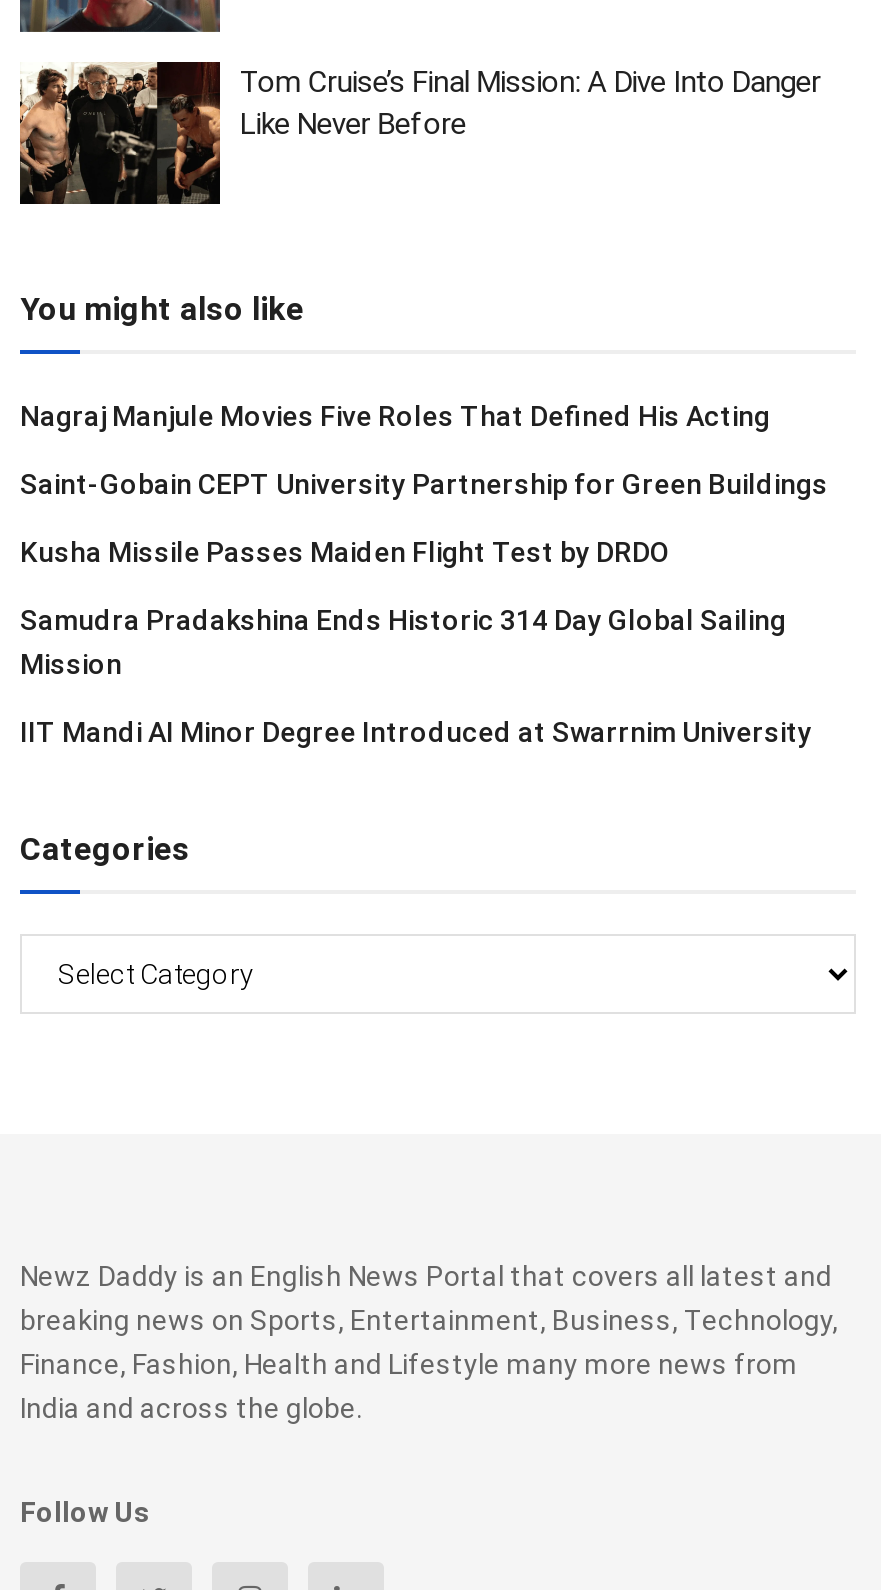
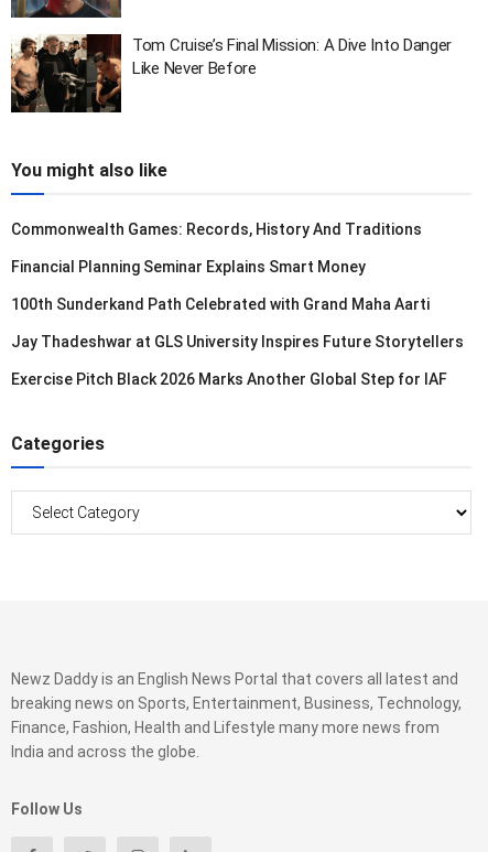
- Nagraj Manjule Movies Five Roles That Defined His Acting
+ Commonwealth Games: Records, History And Traditions

- Saint-Gobain CEPT University Partnership for Green Buildings
+ Financial Planning Seminar Explains Smart Money

- Kusha Missile Passes Maiden Flight Test by DRDO
+ 100th Sunderkand Path Celebrated with Grand Maha Aarti

- Samudra Pradakshina Ends Historic 314 Day Global Sailing
- Mission
+ Jay Thadeshwar at GLS University Inspires Future Storytellers

- IIT Mandi AI Minor Degree Introduced at Swarrnim University
+ Exercise Pitch Black 2026 Marks Another Global Step for IAF
